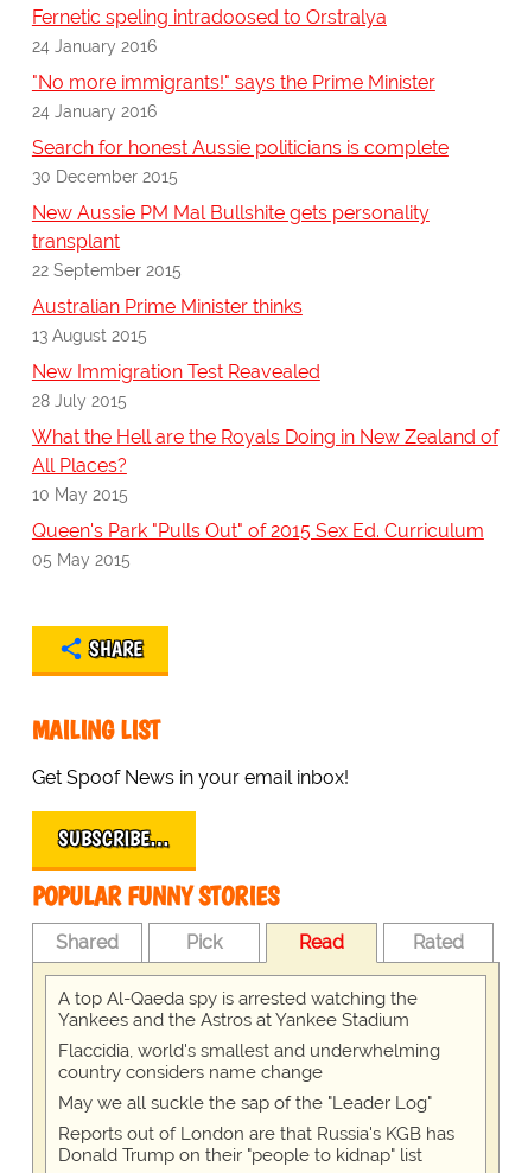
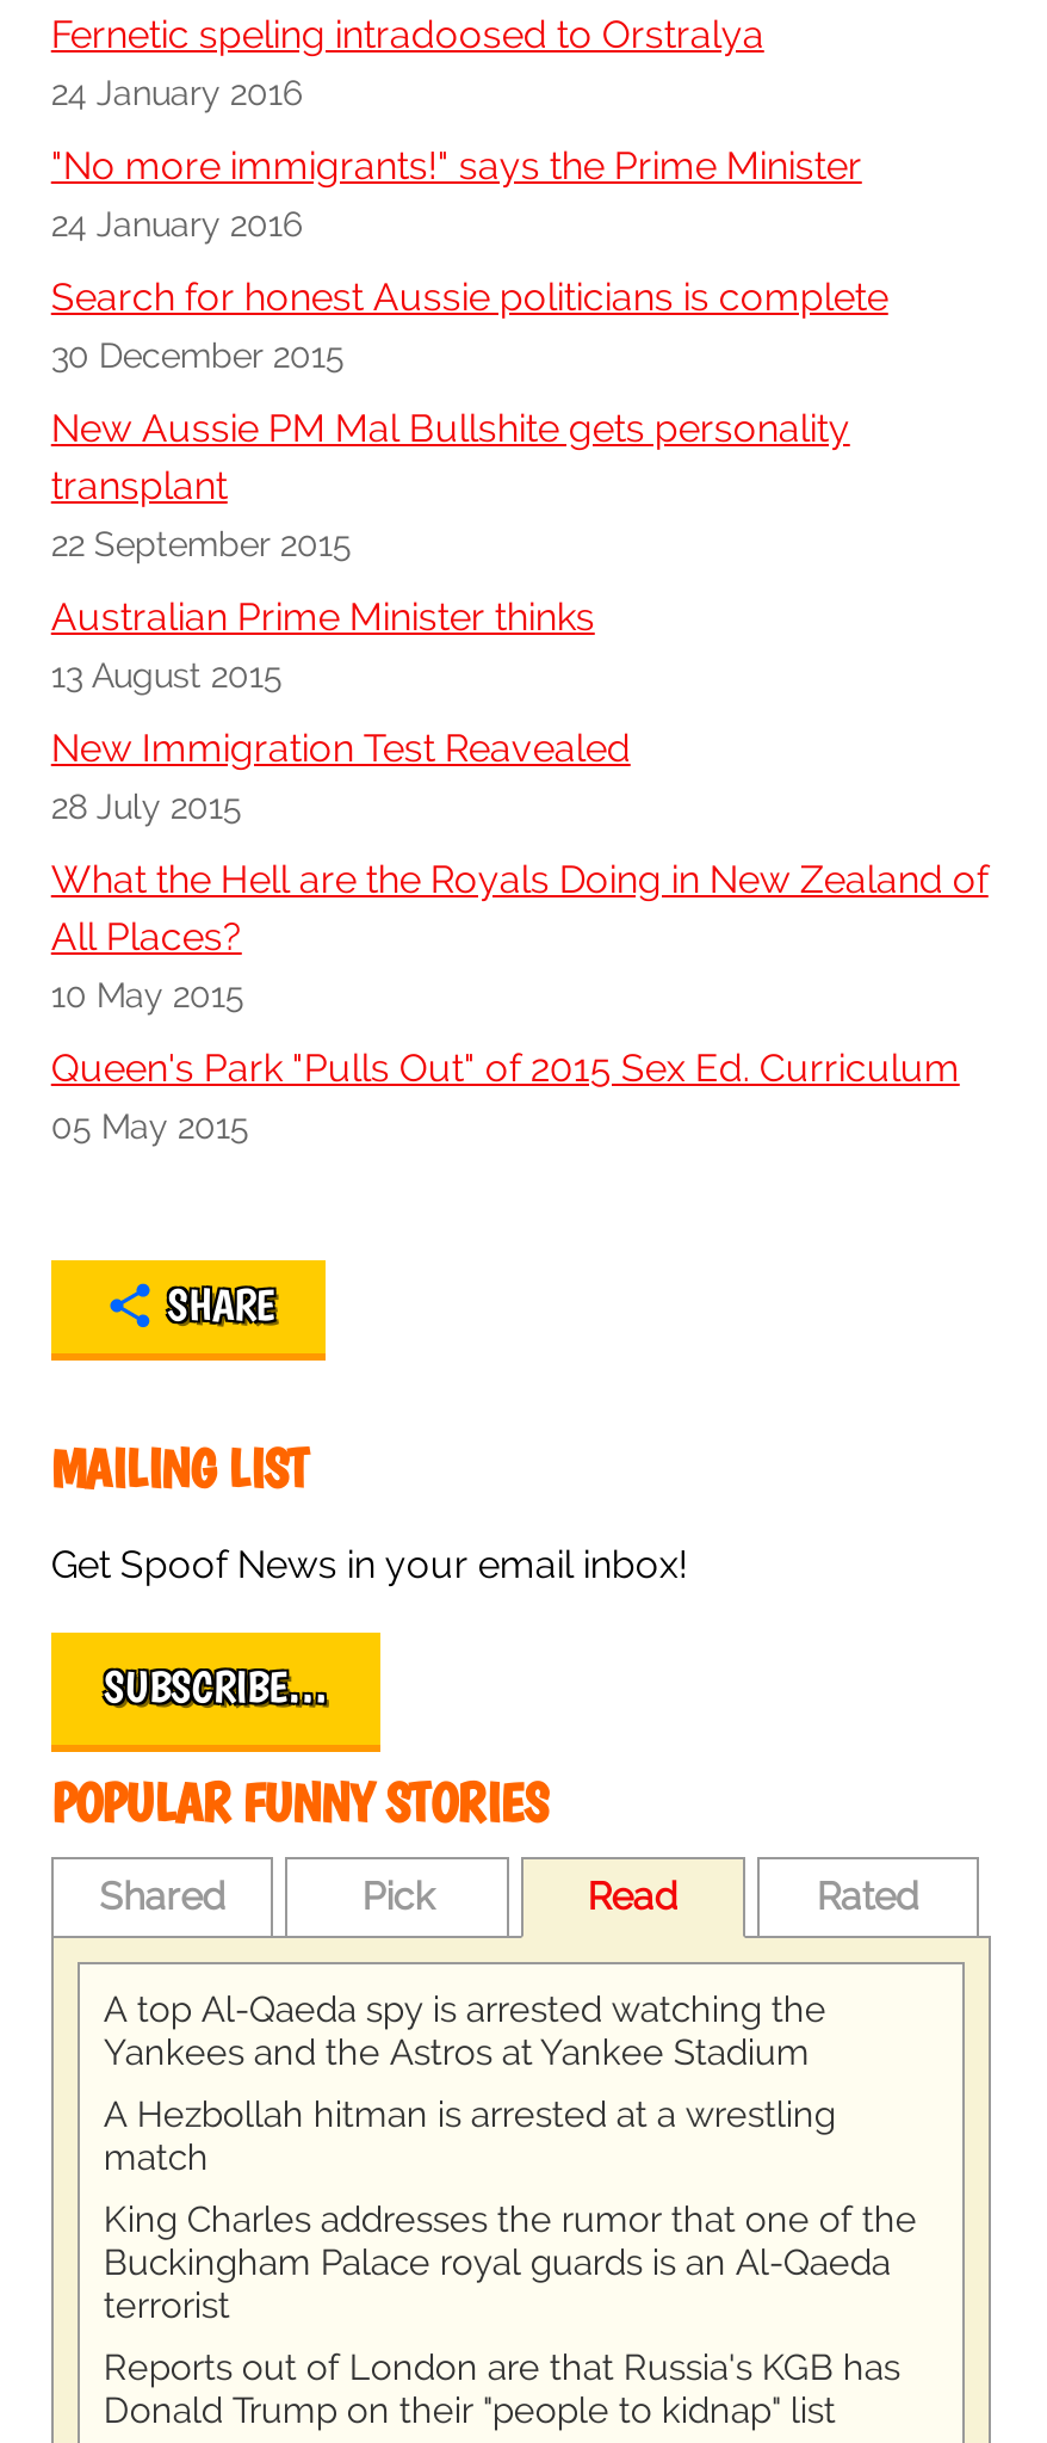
- Flaccidia, world's smallest and underwhelming
- country considers name change
- May we all suckle the sap of the "Leader Log"
+ A Hezbollah hitman is arrested at a wrestling
+ match
+ King Charles addresses the rumor that one of the
+ Buckingham Palace royal guards is an Al-Qaeda
+ terrorist
